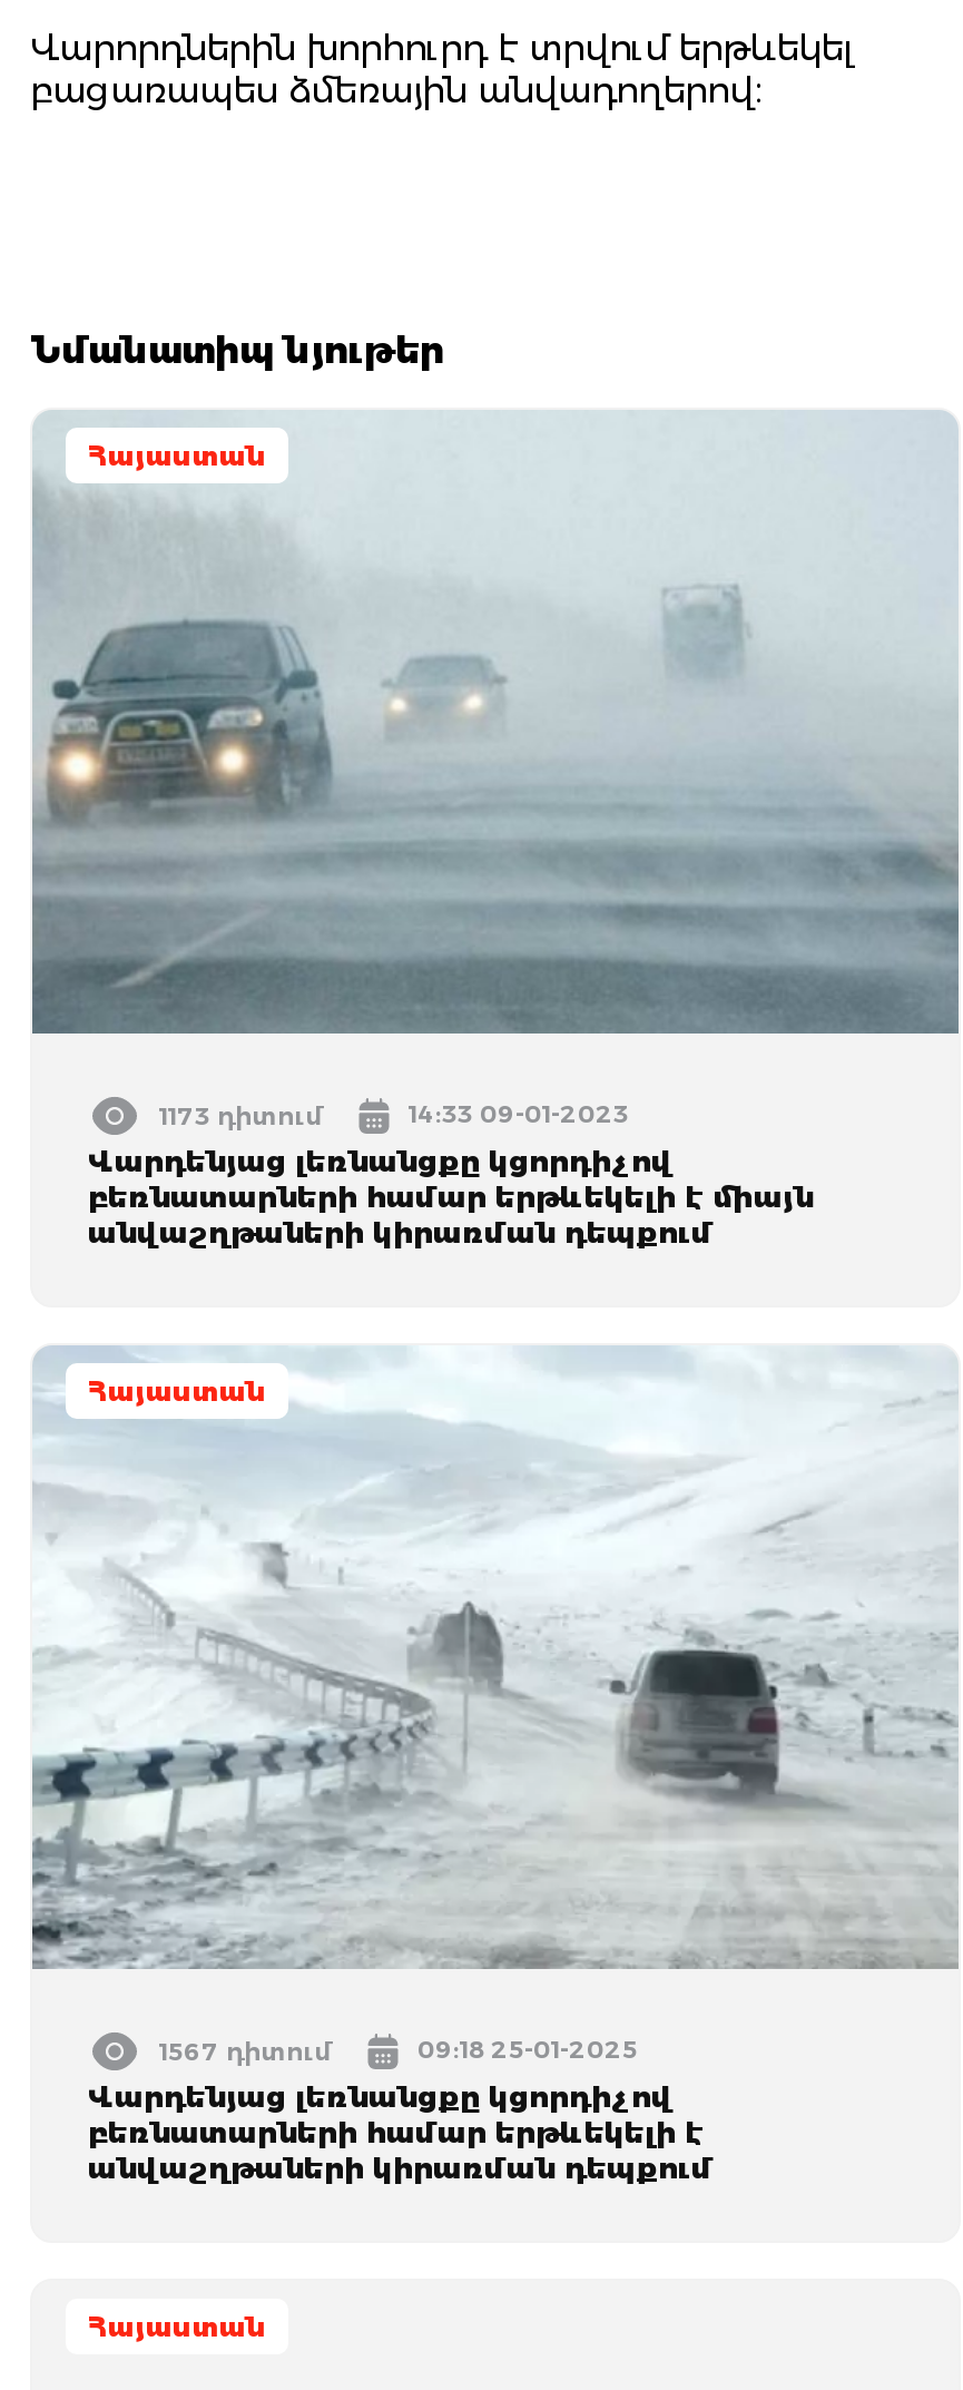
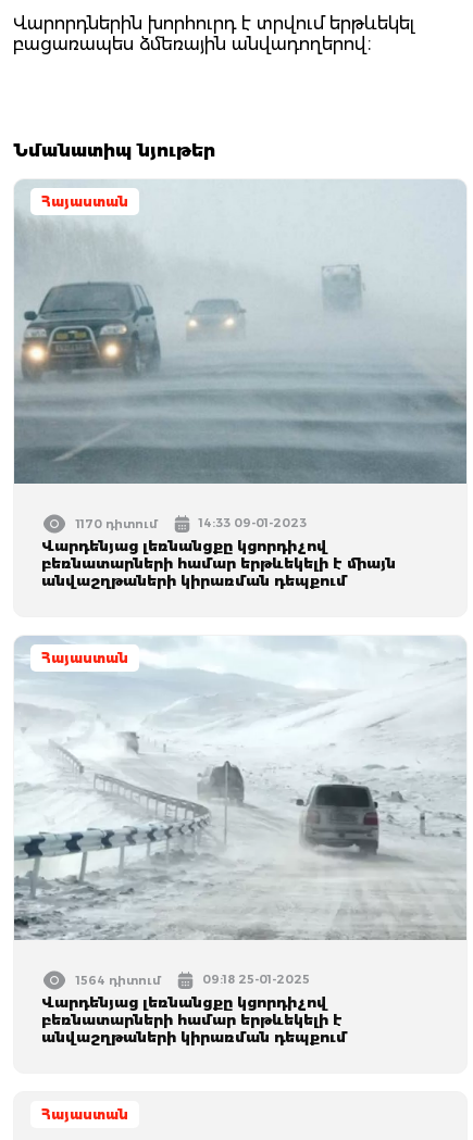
- 1173 դիտում
+ 1170 դիտում

- 1567 դիտում
+ 1564 դիտում
